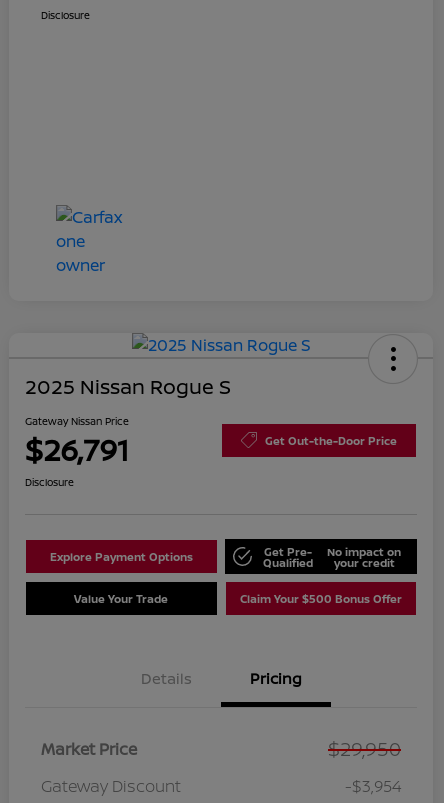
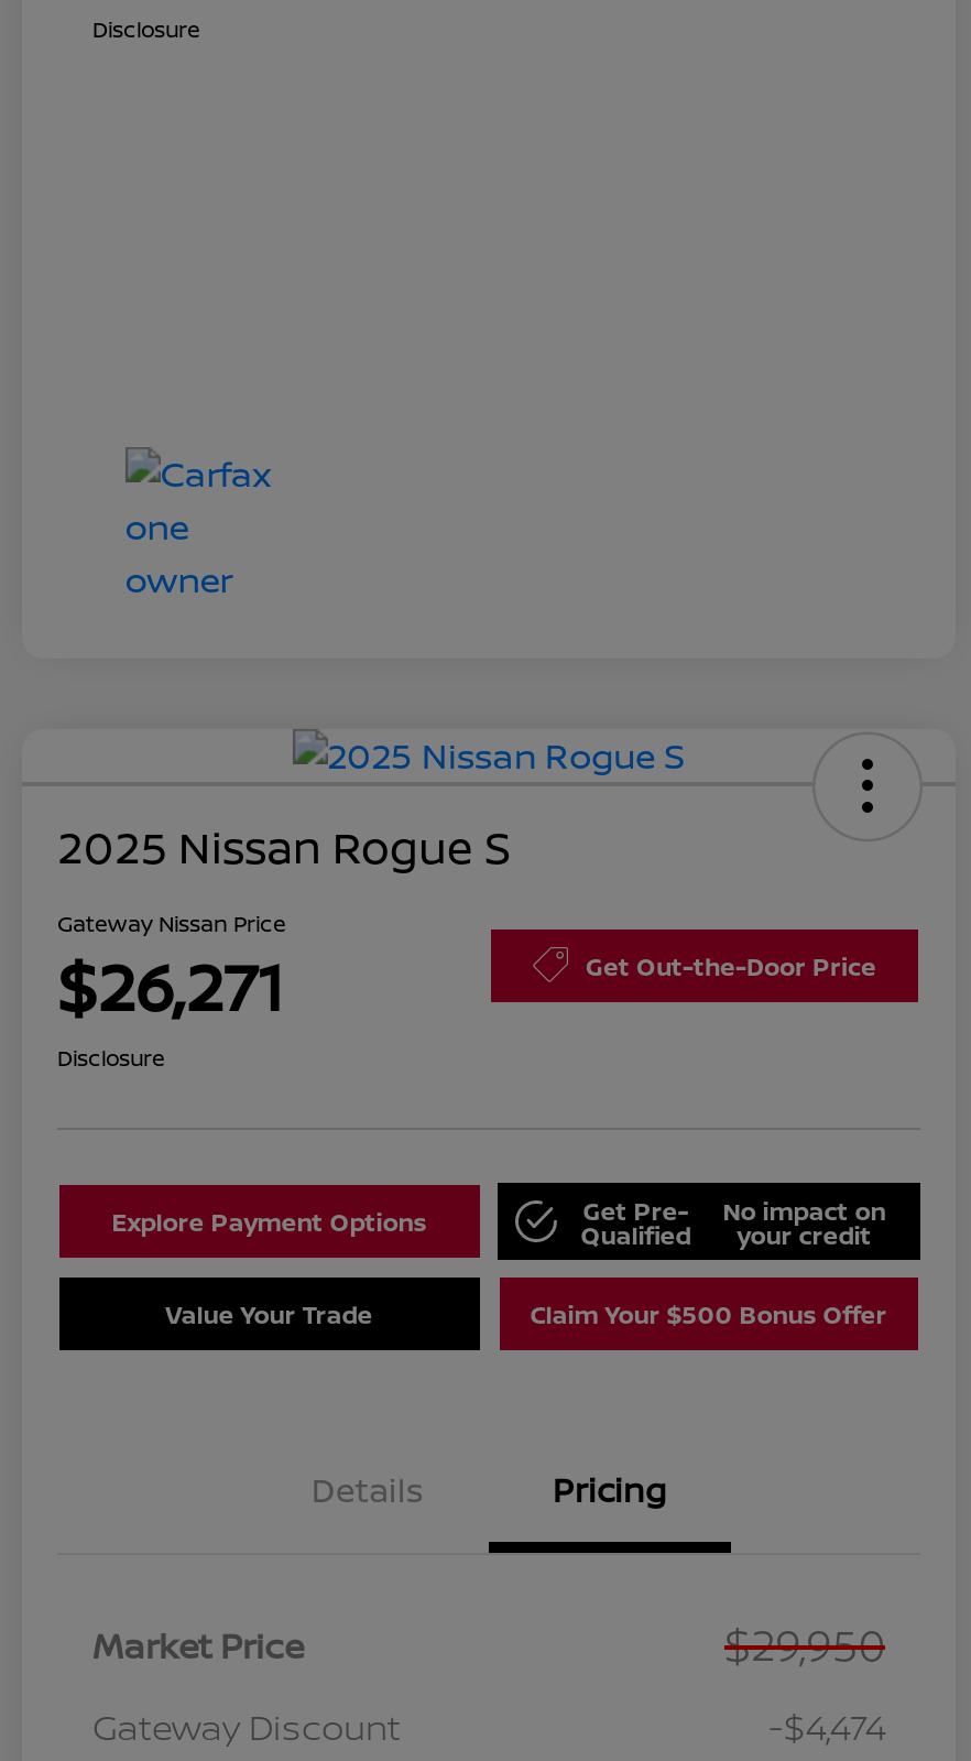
- $26,791
+ $26,271

- -$3,954
+ -$4,474
